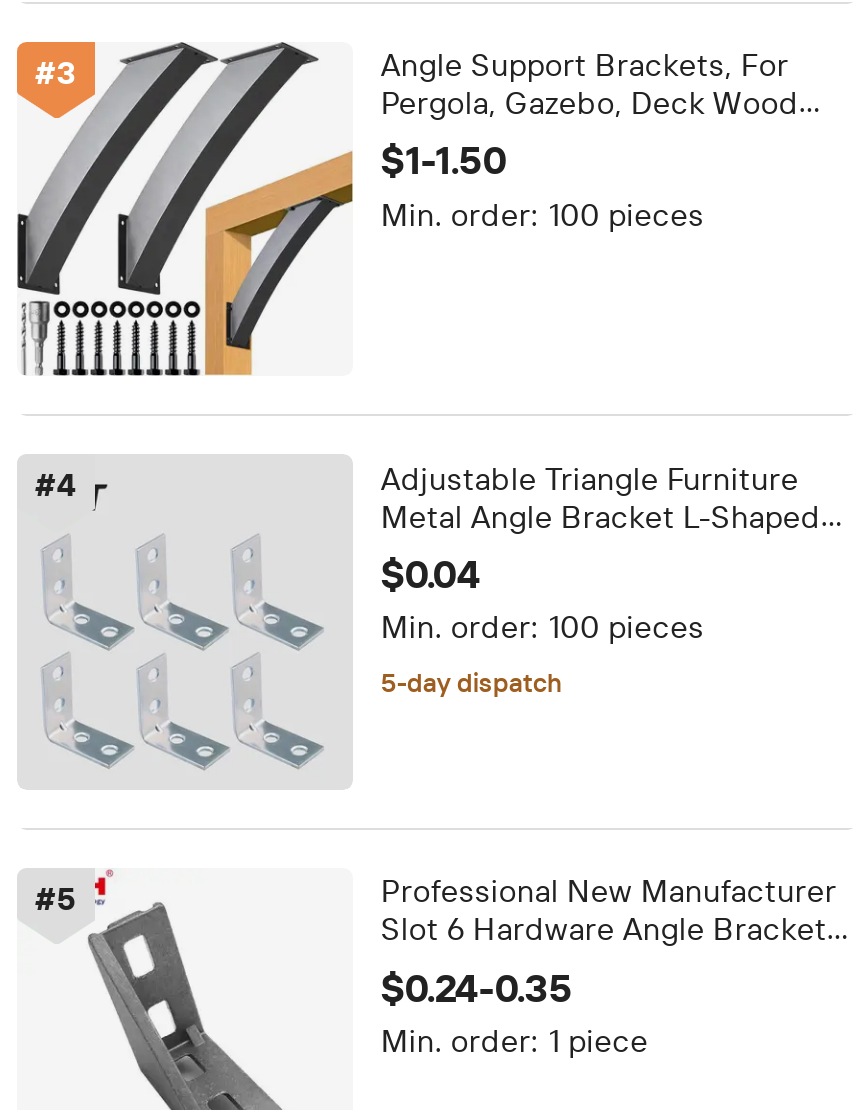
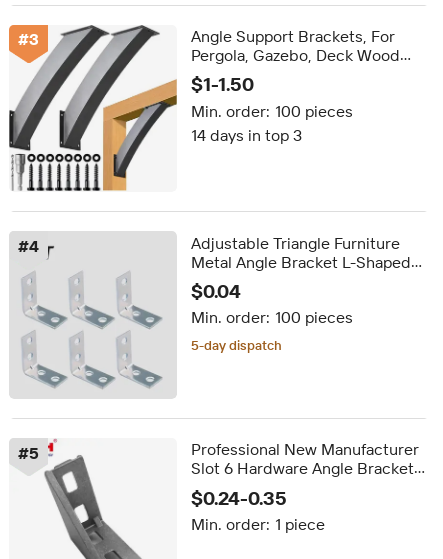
+ 14 days in top 3
